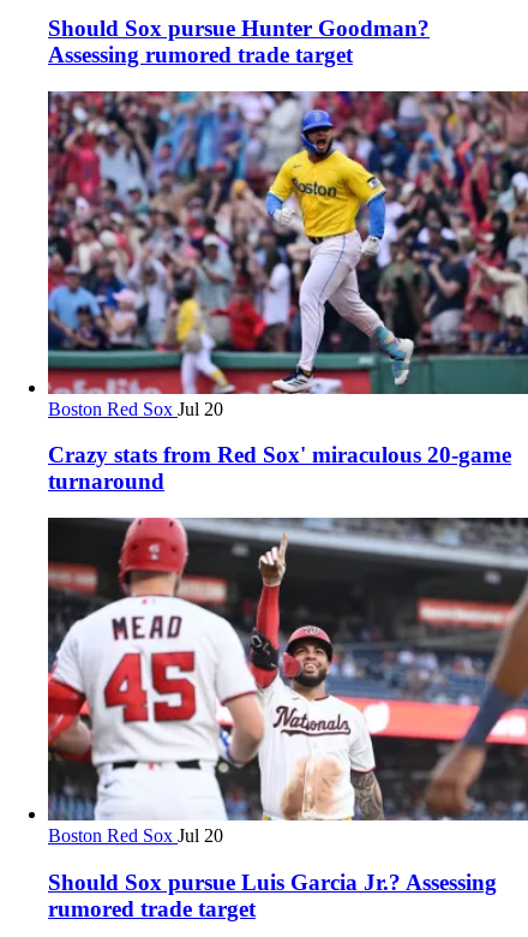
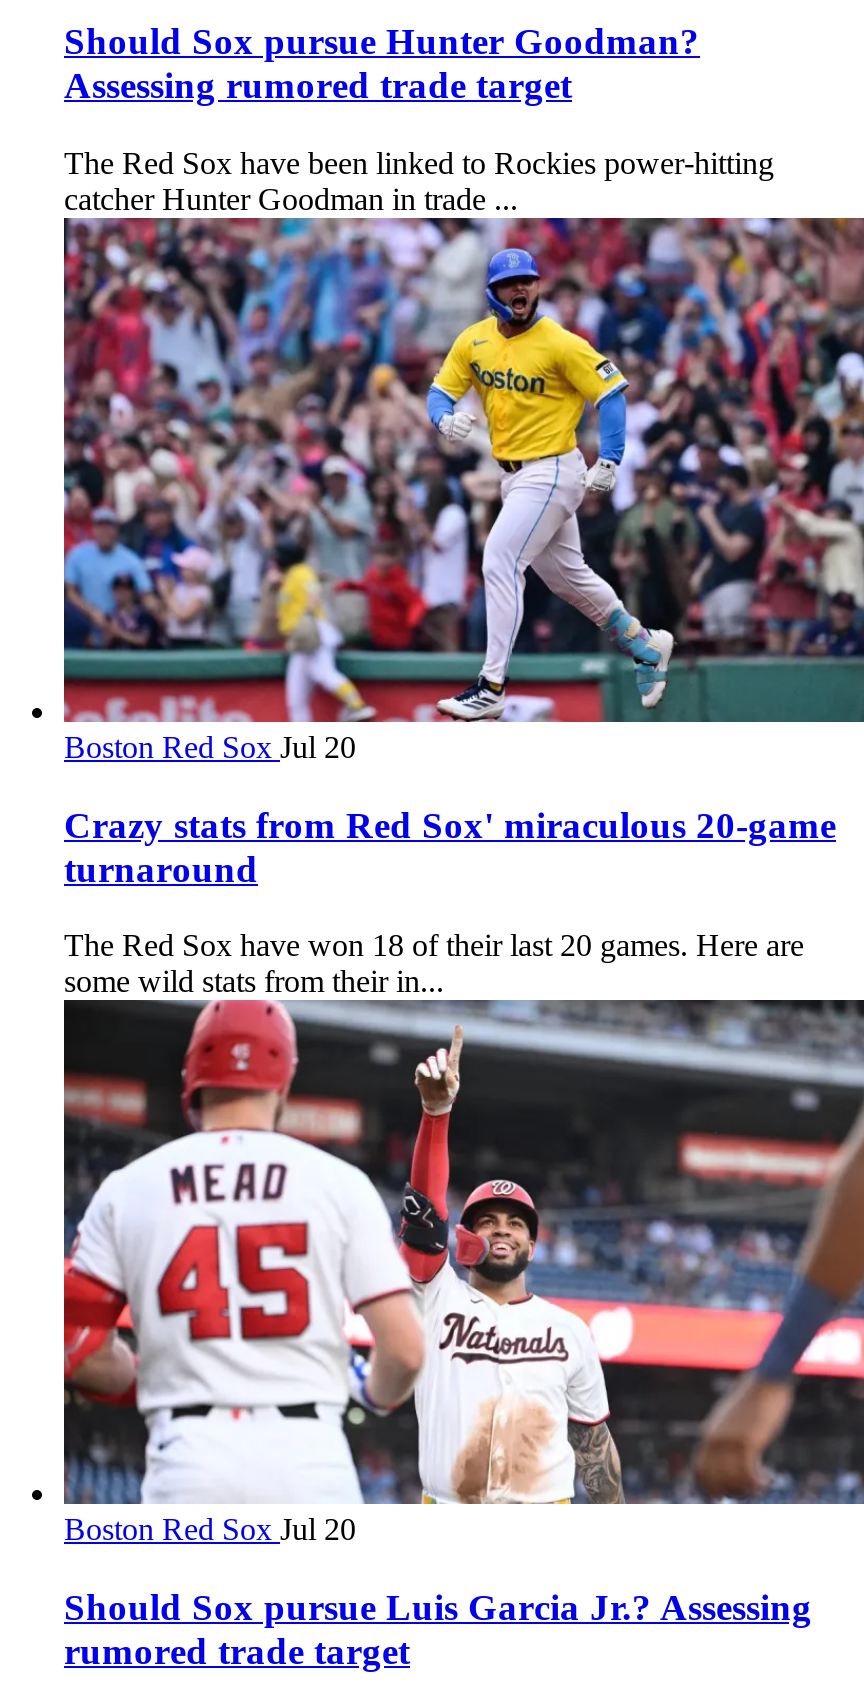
+ The Red Sox have been linked to Rockies power-hitting
+ catcher Hunter Goodman in trade ...

+ The Red Sox have won 18 of their last 20 games. Here are
+ some wild stats from their in...
